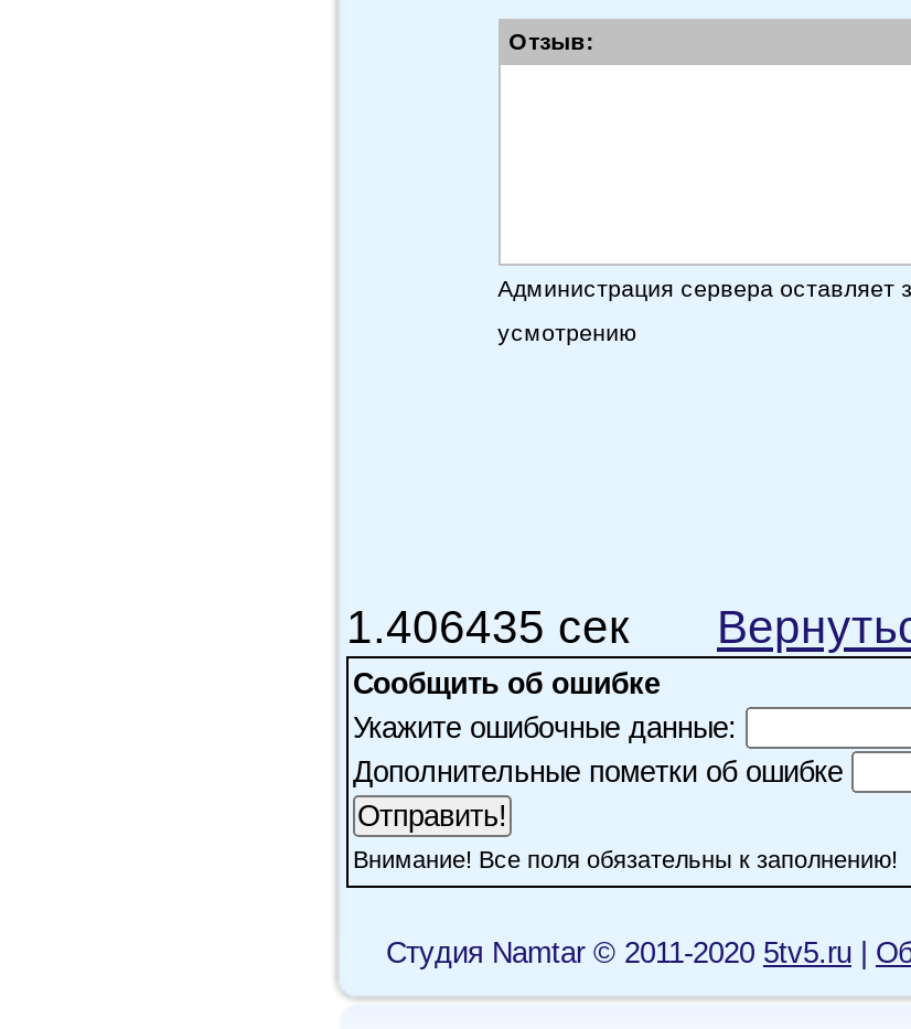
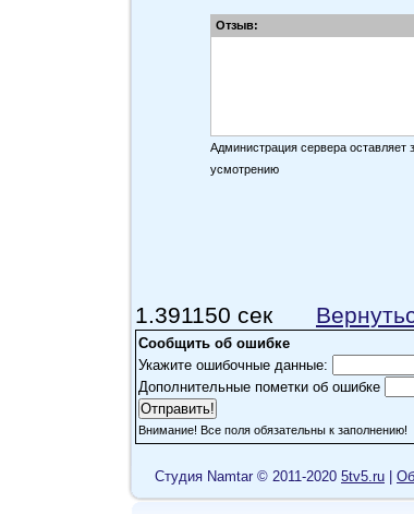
- 1.406435 сек
+ 1.391150 сек
